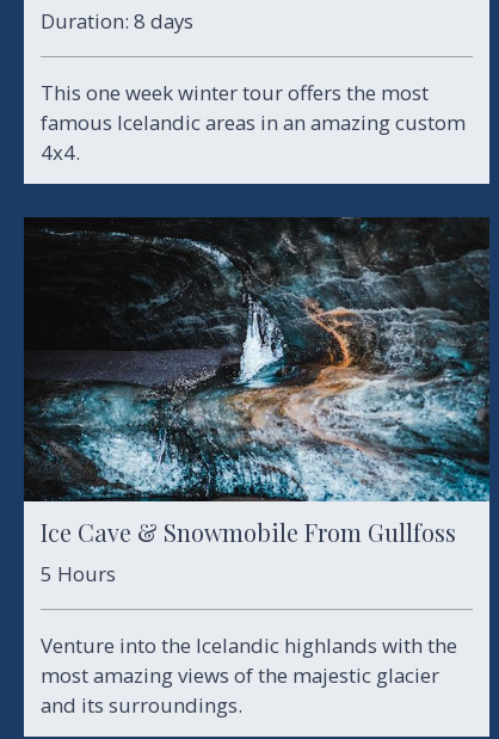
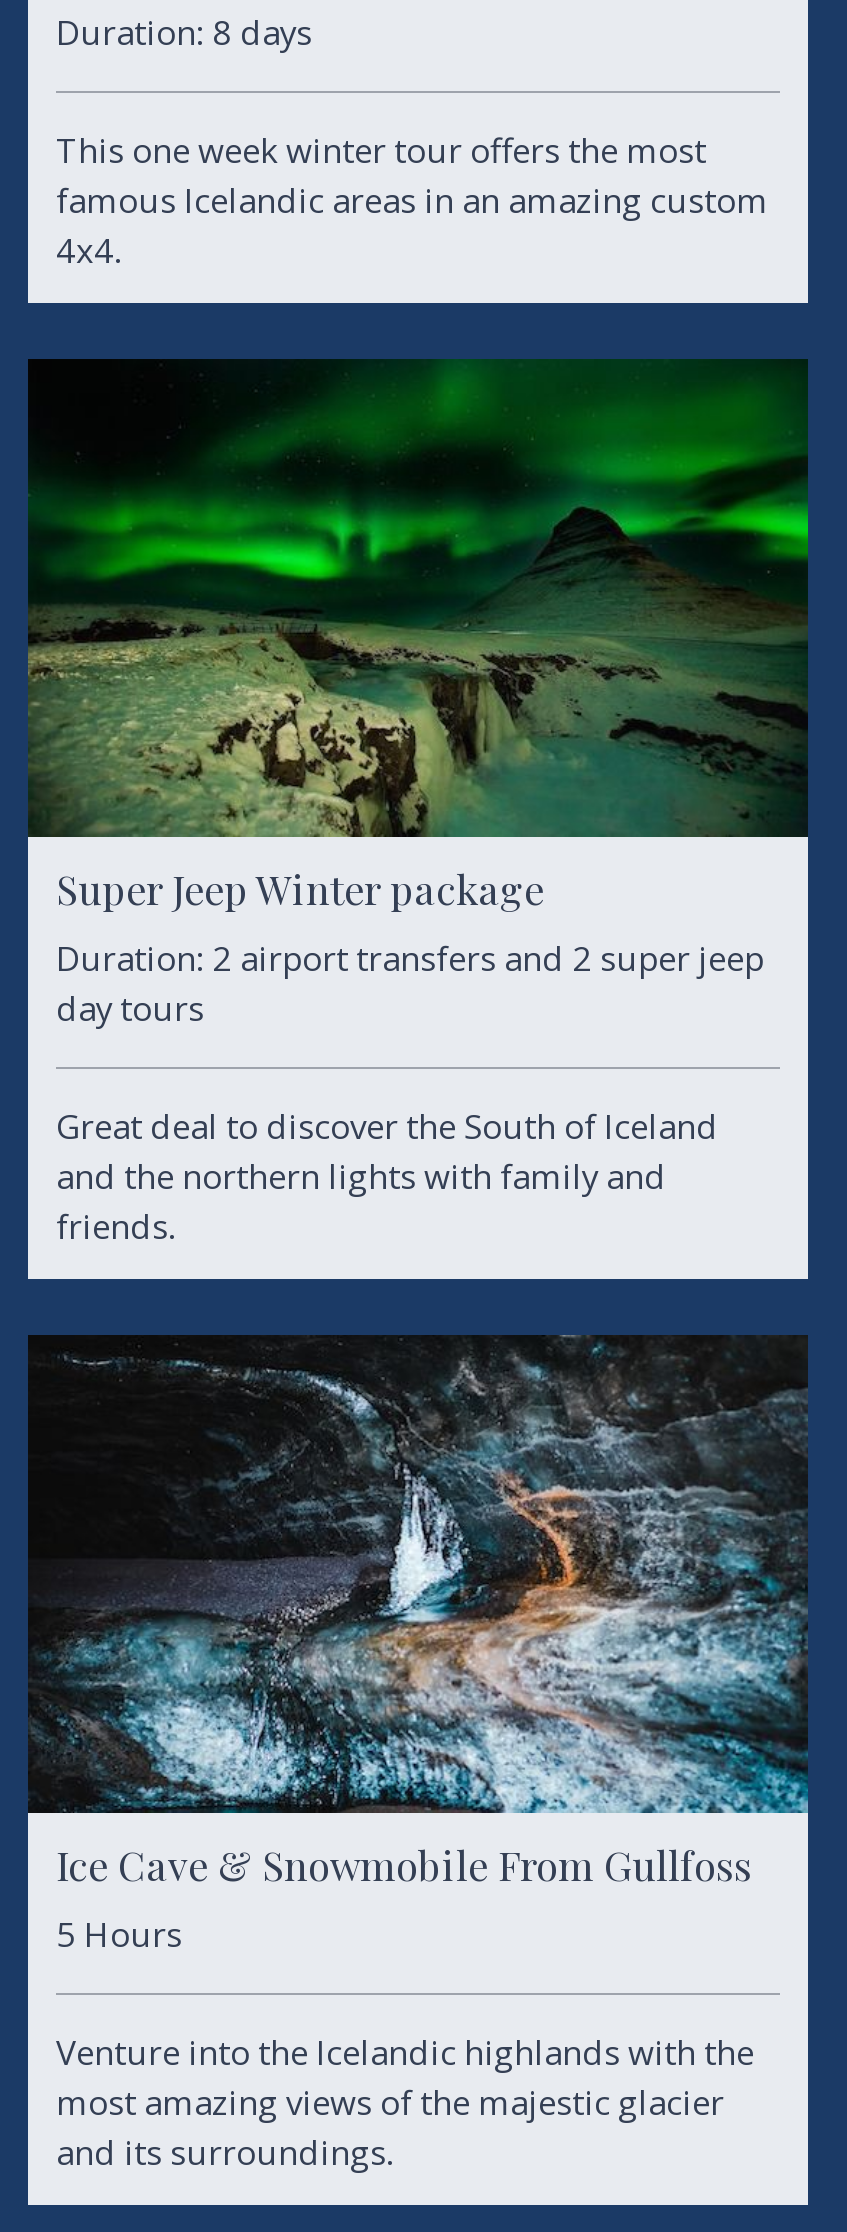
+ [image]
+ Super Jeep Winter package
+ Duration: 2 airport transfers and 2 super jeep
+ day tours
+ Great deal to discover the South of Iceland
+ and the northern lights with family and
+ friends.
